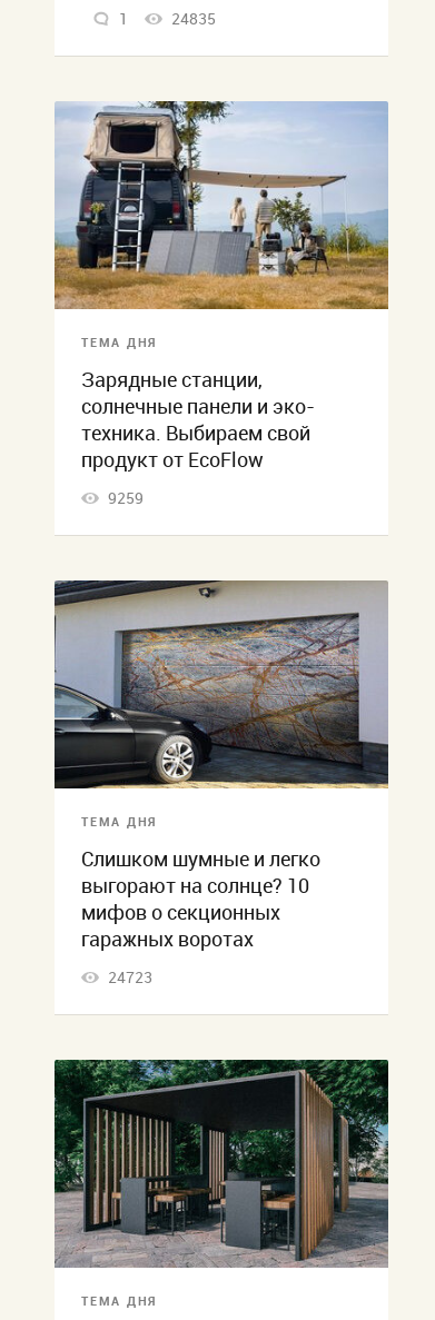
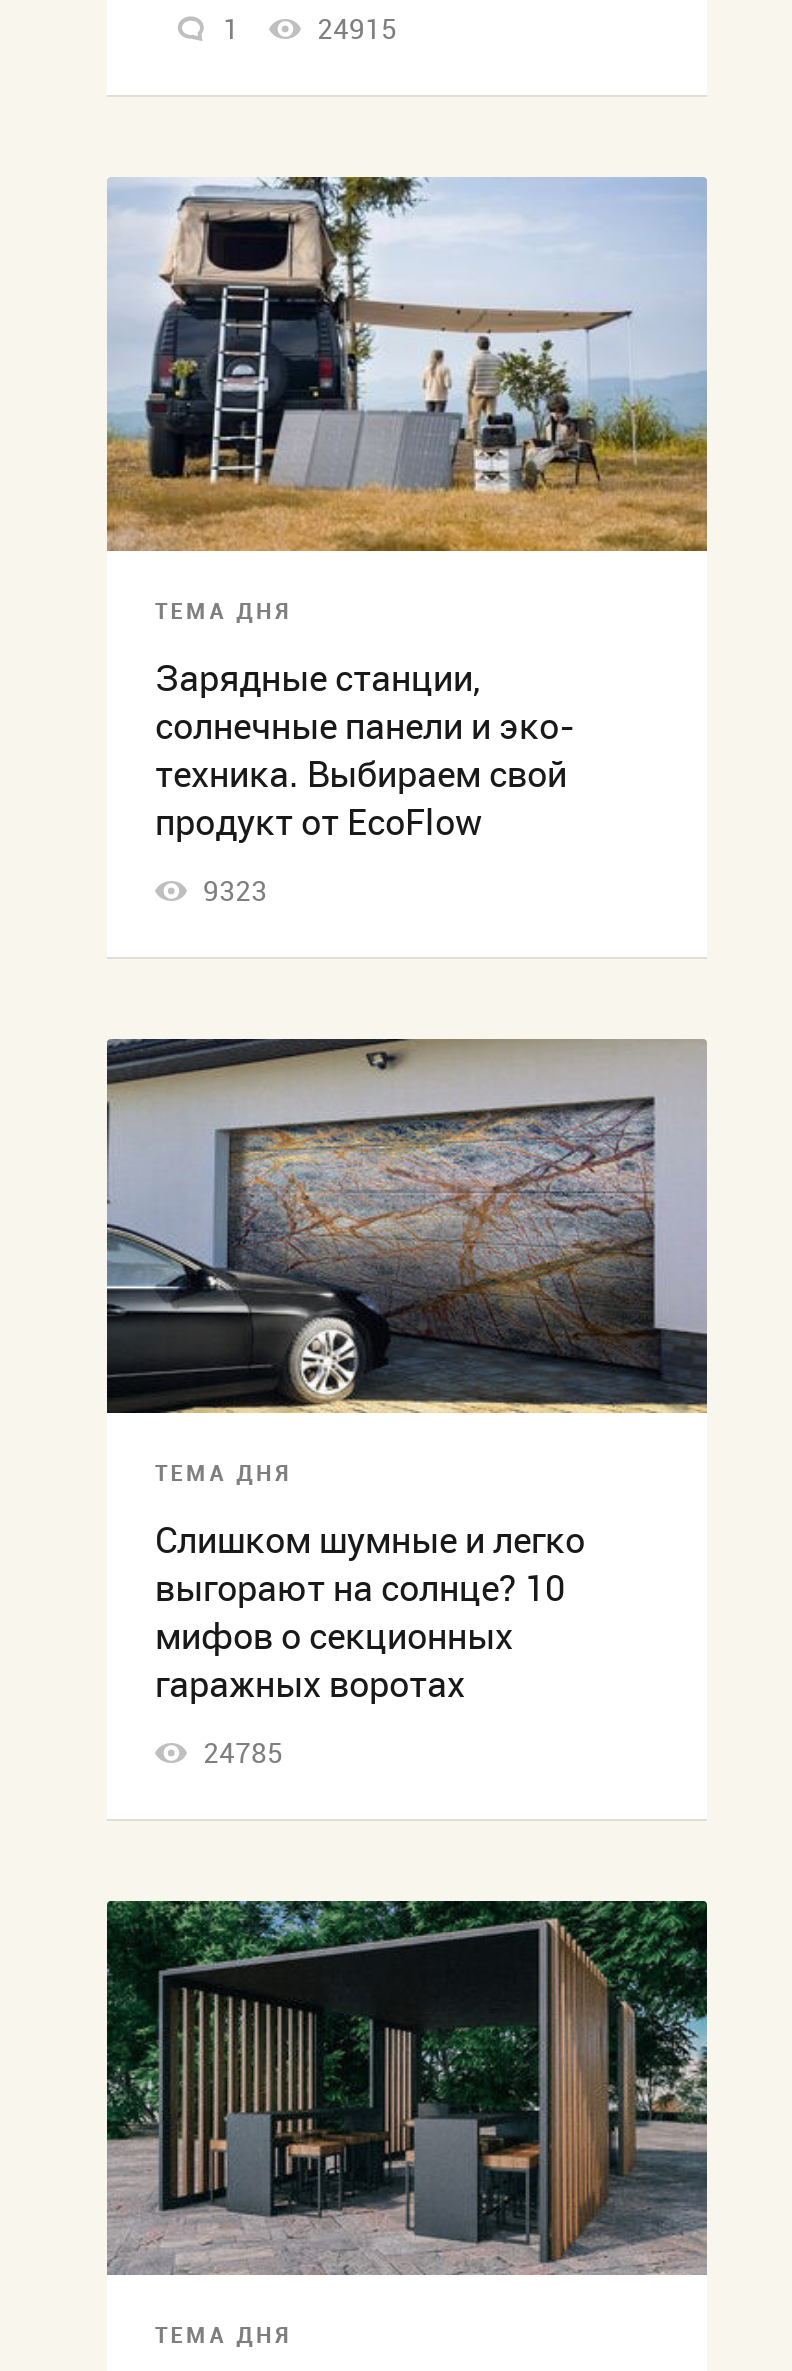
- 24835
+ 24915

- 9259
+ 9323

- 24723
+ 24785
